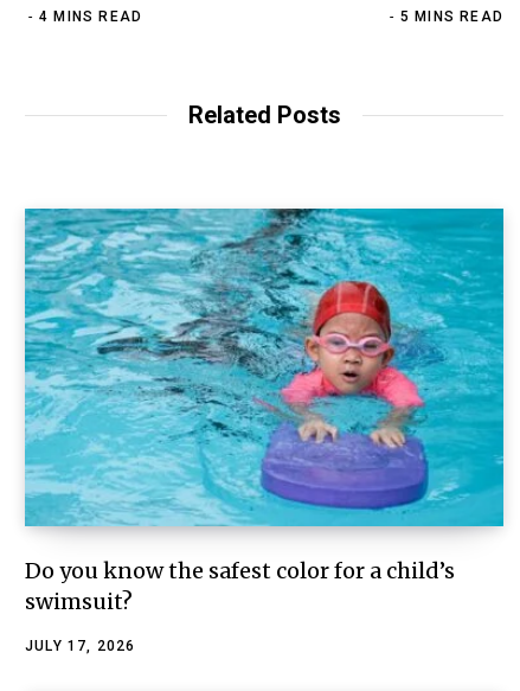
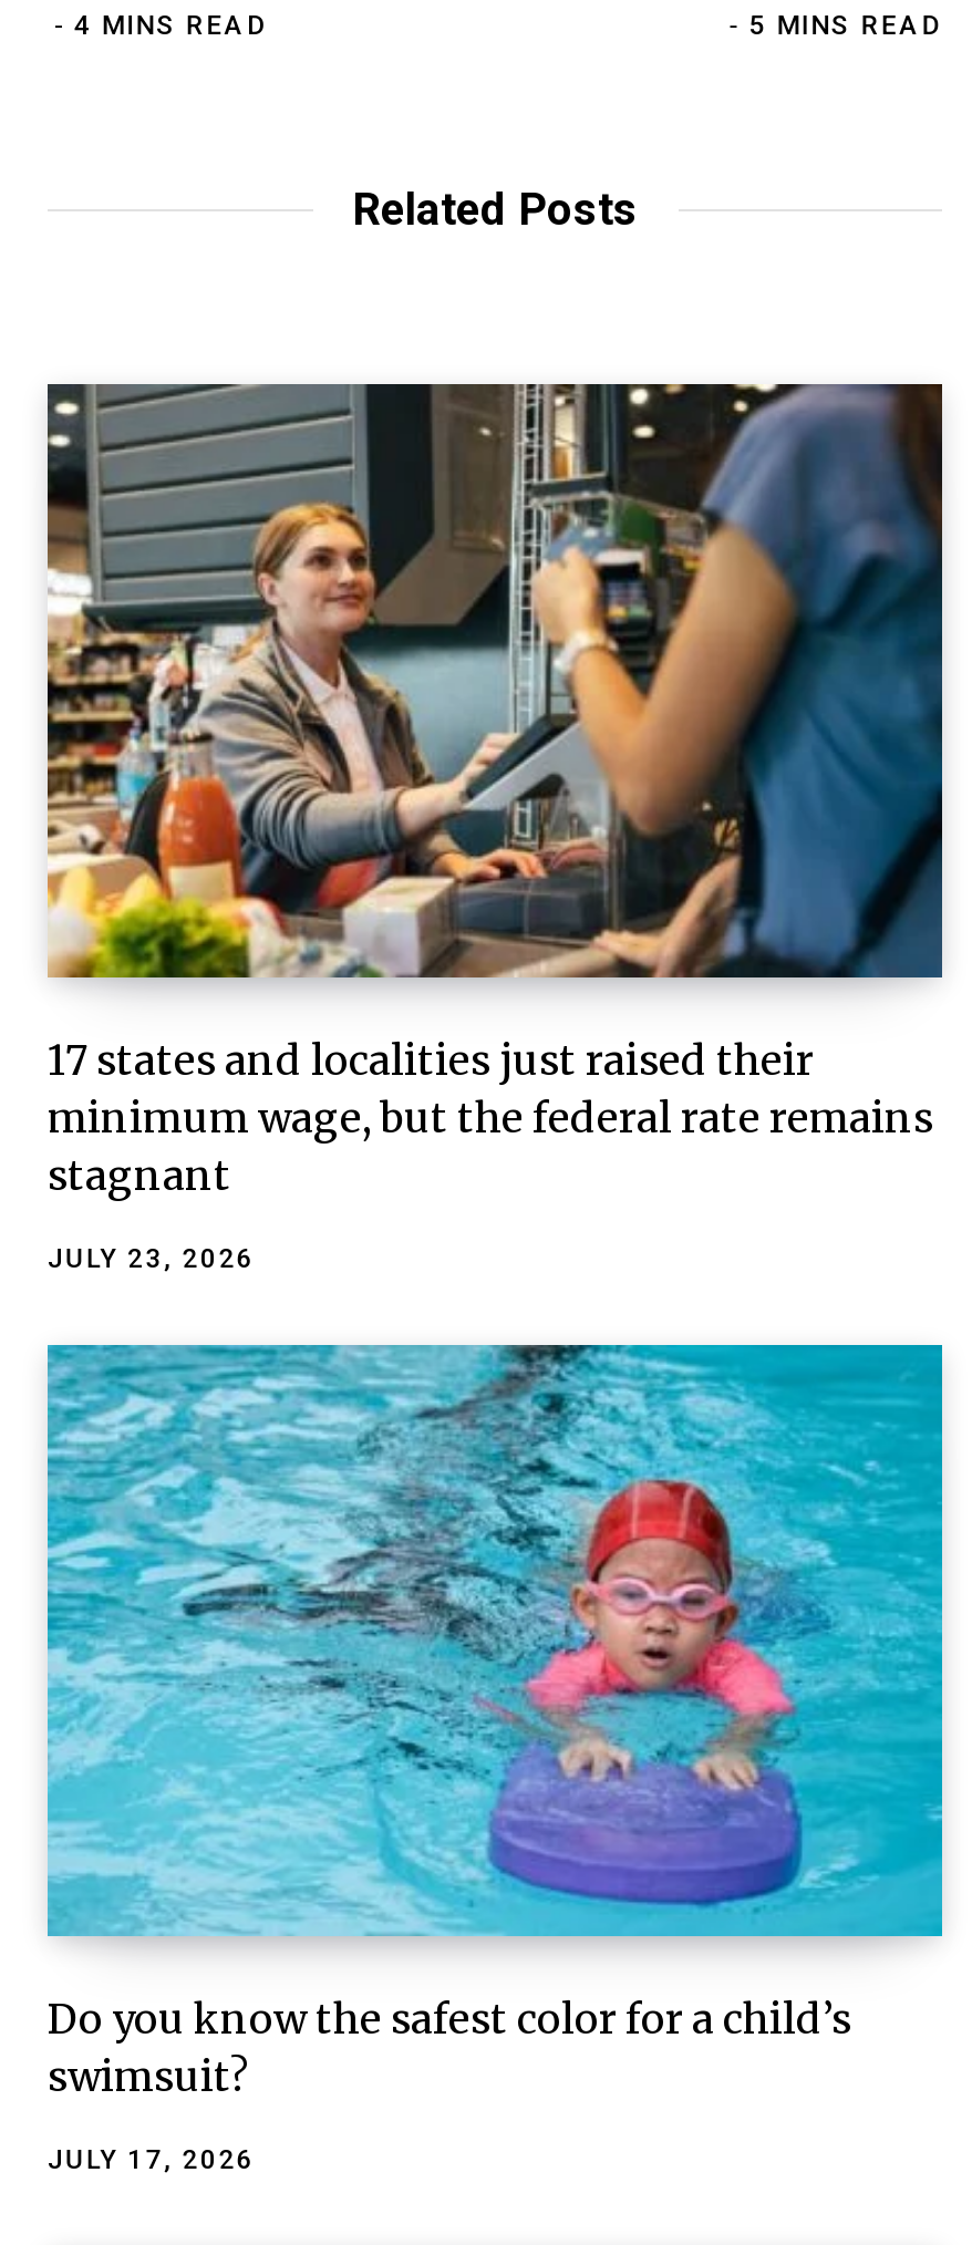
+ [image]
+ 17 states and localities just raised their
+ minimum wage, but the federal rate remains
+ stagnant
+ JULY 23, 2026
